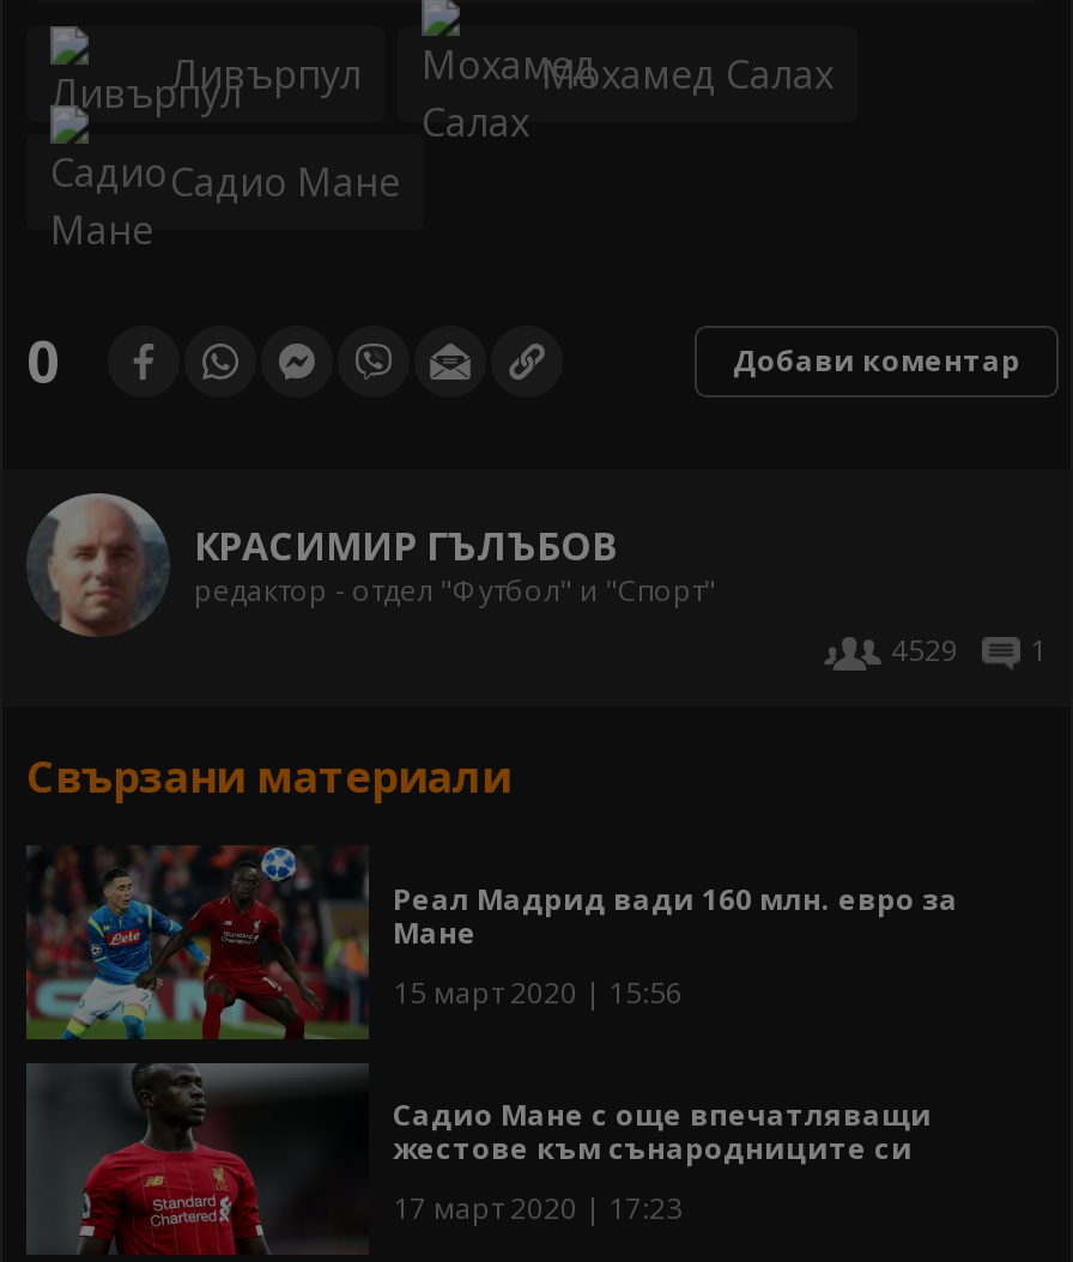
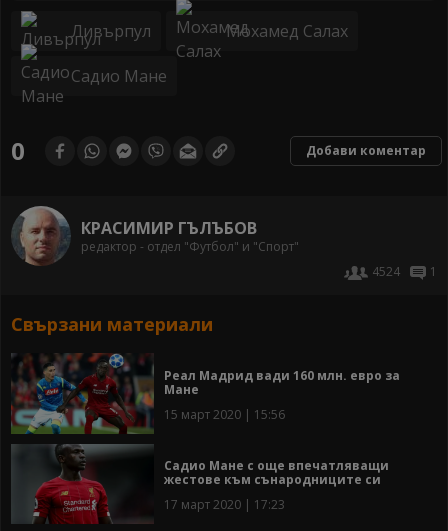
- 4529 1
+ 4524 1
